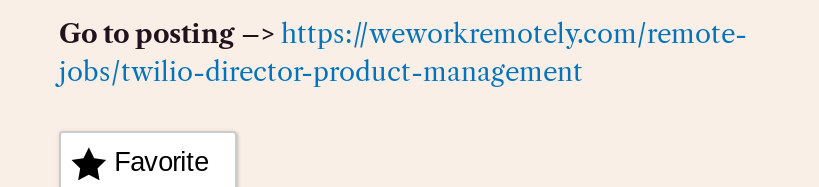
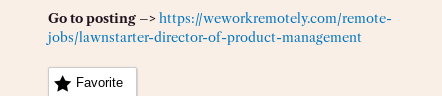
- jobs/twilio-director-product-management
+ jobs/lawnstarter-director-of-product-management
